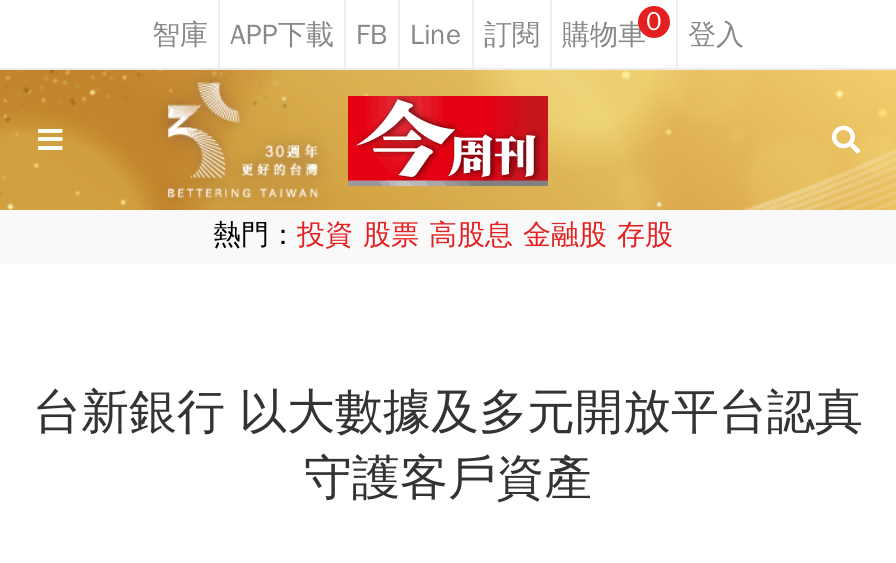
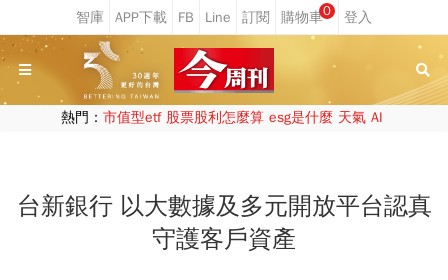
- 熱門：投資 股票 高股息 金融股 存股
+ 熱門：市值型etf 股票股利怎麼算 esg是什麼 天氣 AI
